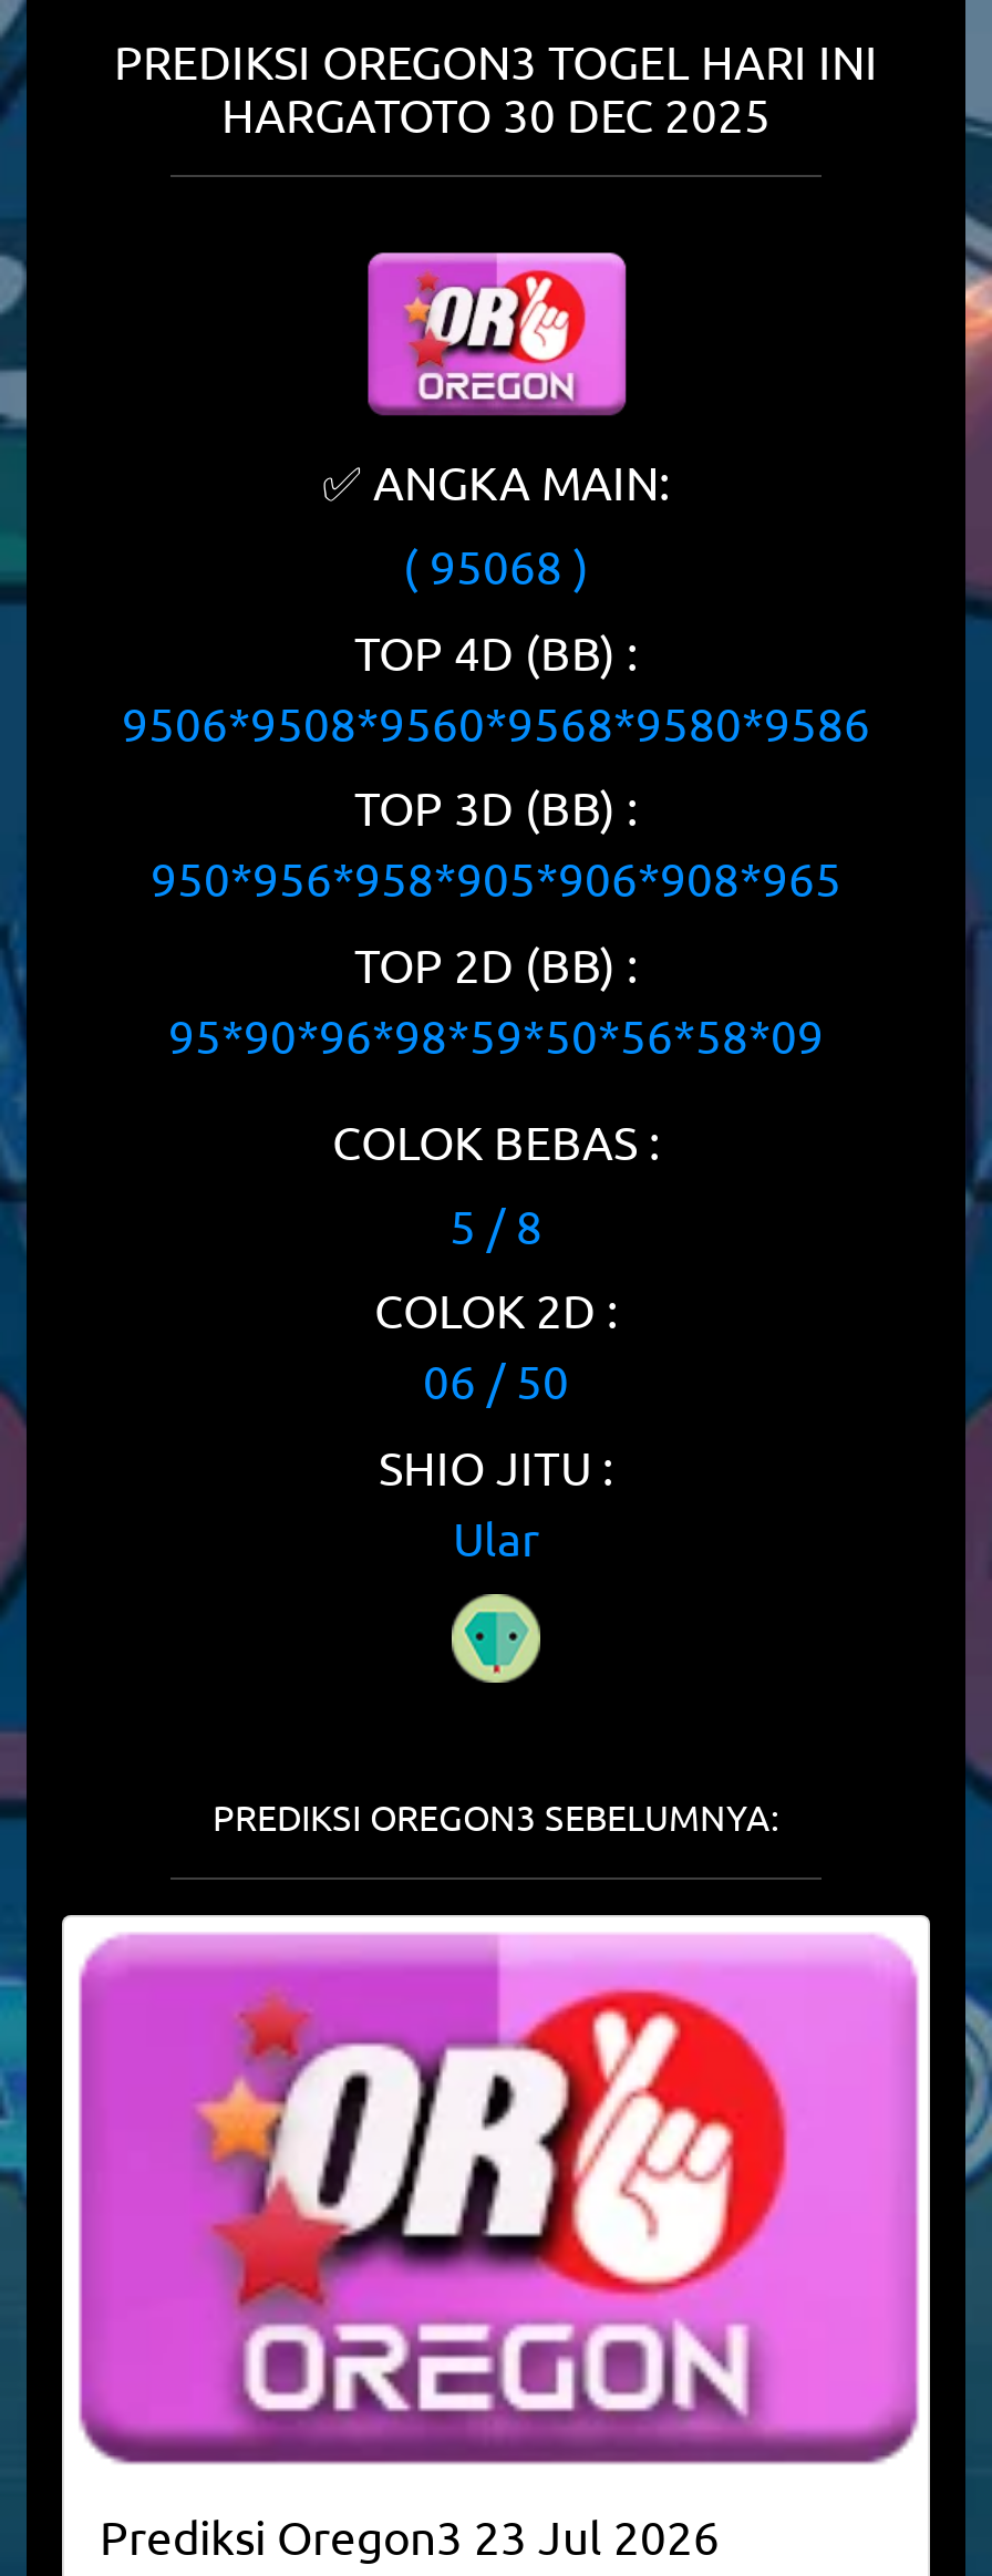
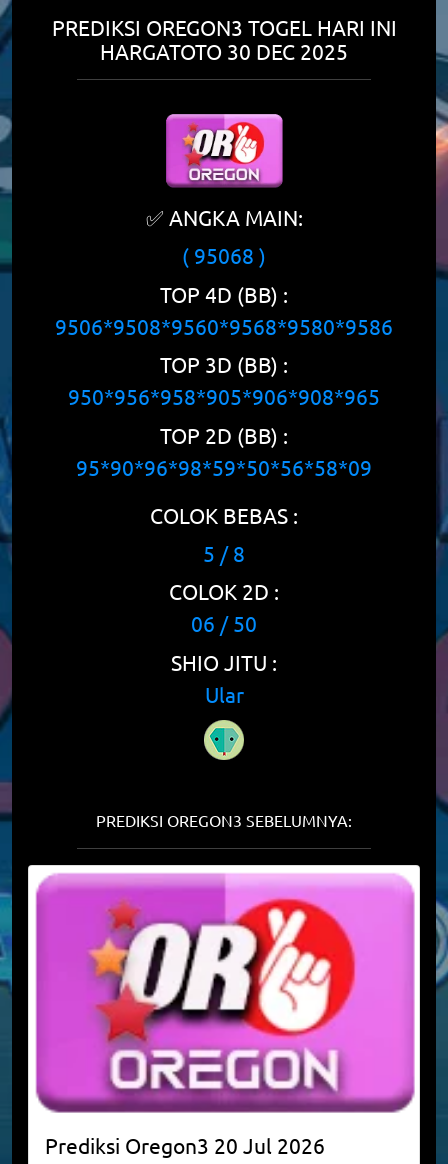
- Prediksi Oregon3 23 Jul 2026
+ Prediksi Oregon3 20 Jul 2026
